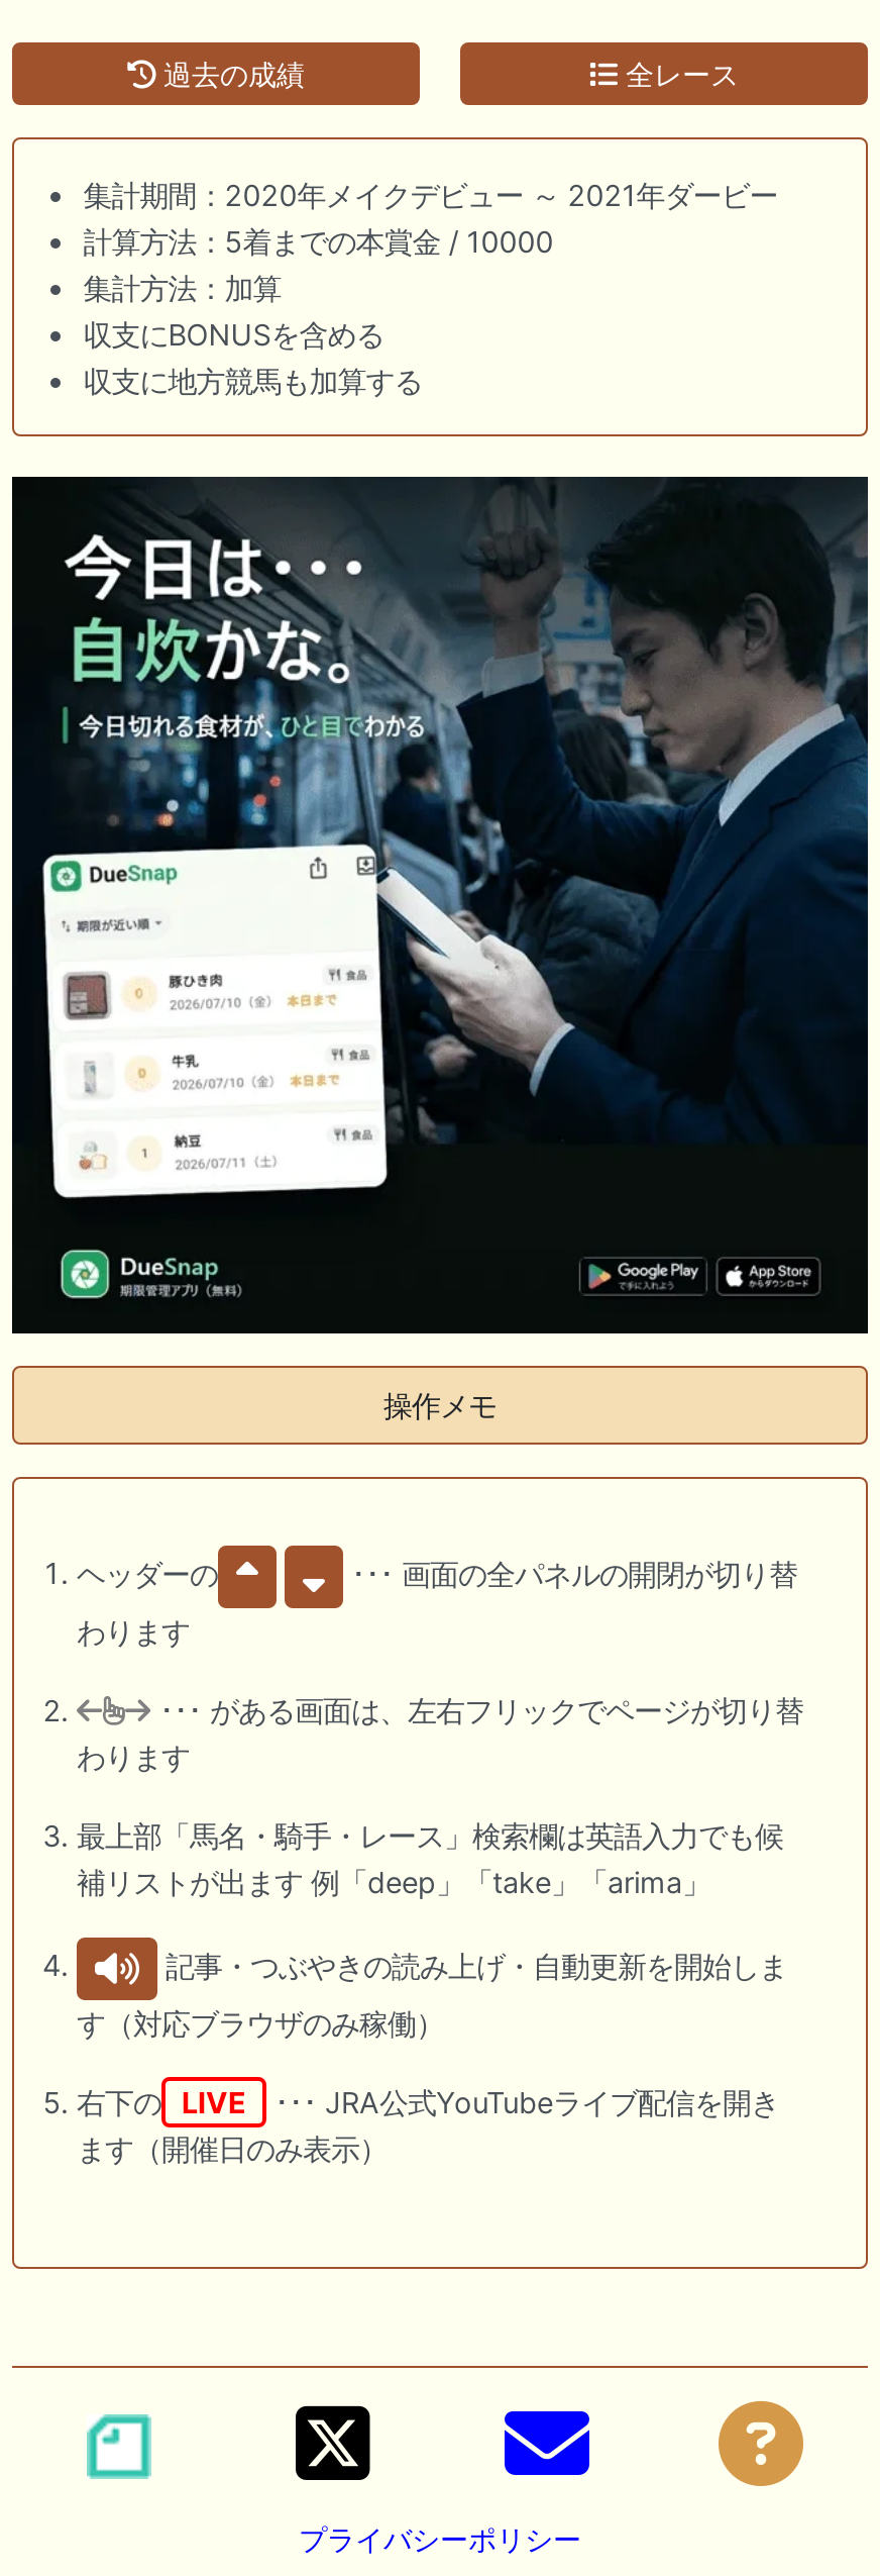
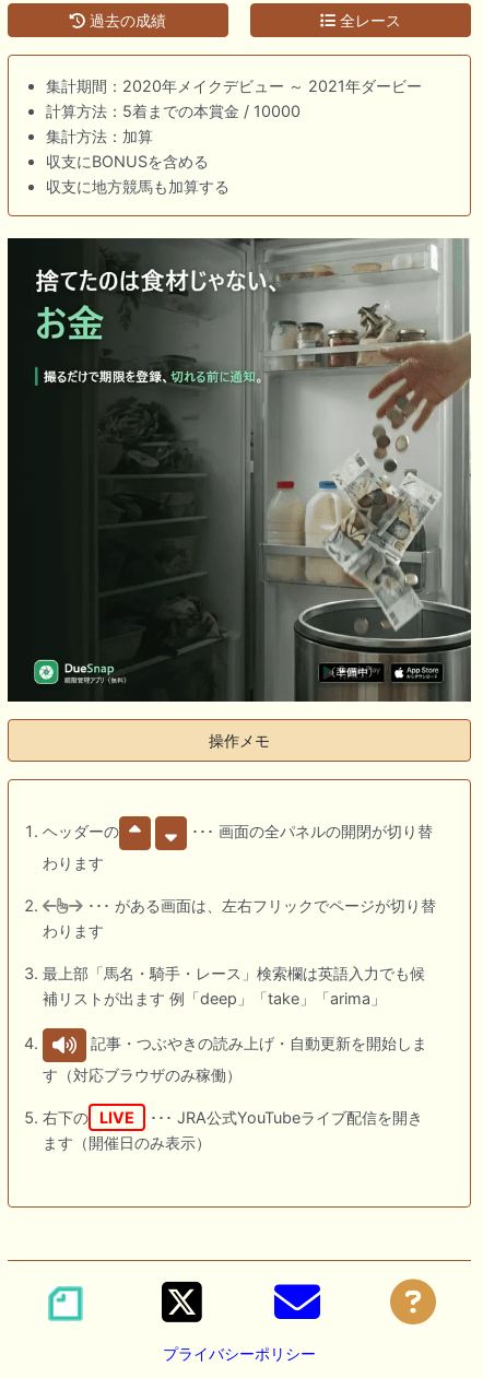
- [image]
+ [image]
